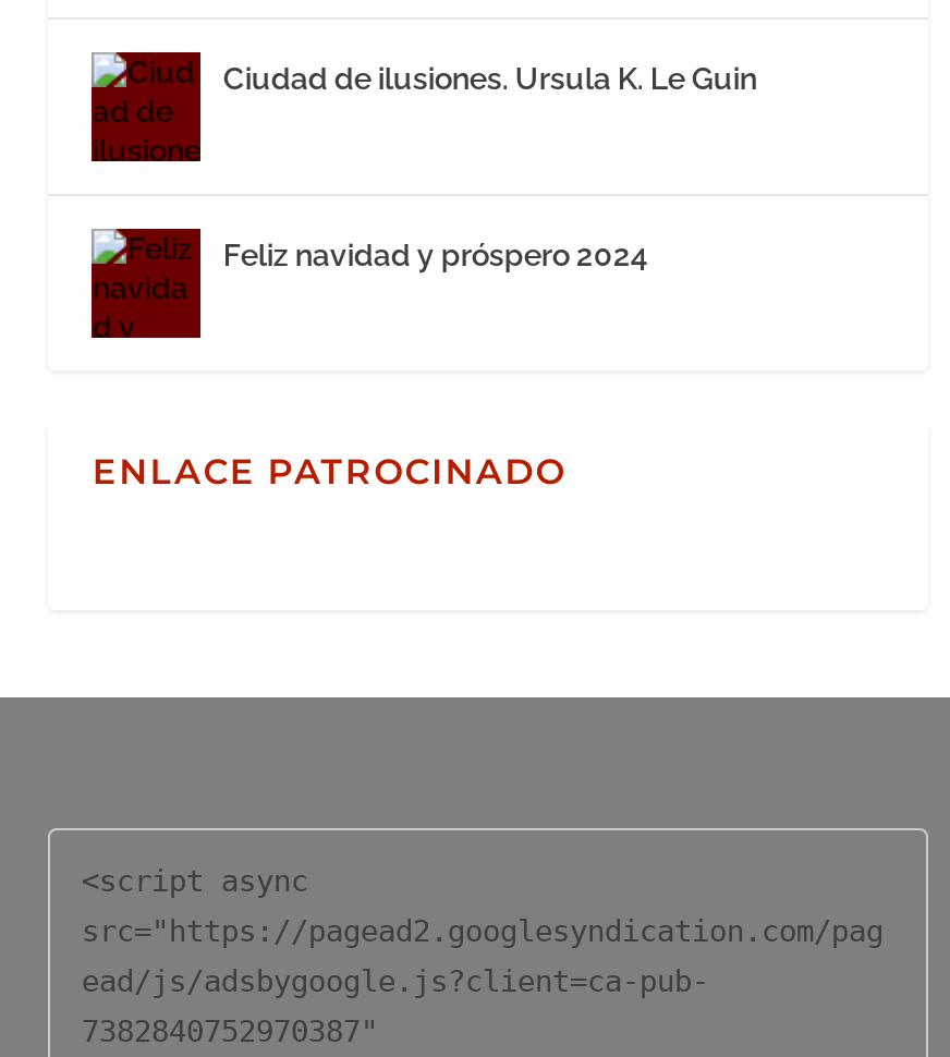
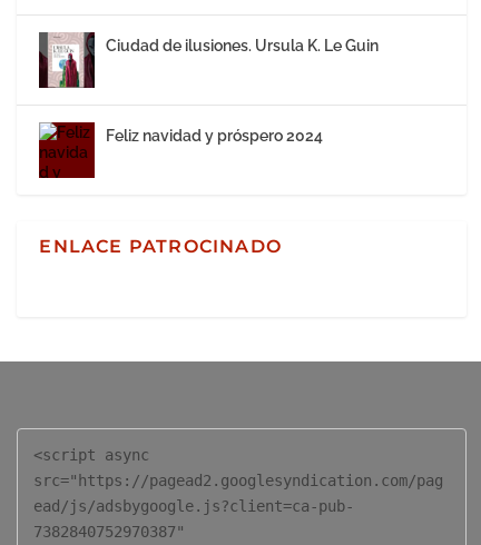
- [image]
+ [image]
